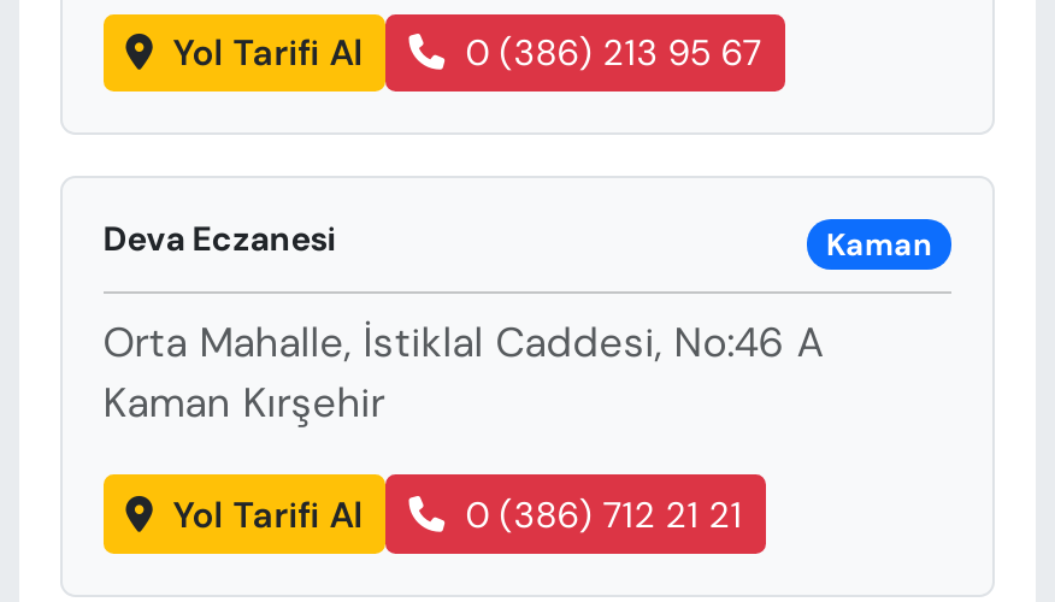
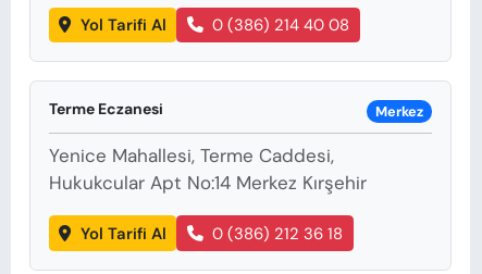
- 0 (386) 213 95 67
+ 0 (386) 214 40 08

- Deva Eczanesi
- Kaman
+ Terme Eczanesi
+ Merkez

- Orta Mahalle, İstiklal Caddesi, No:46 A
- Kaman Kırşehir
+ Yenice Mahallesi, Terme Caddesi,
+ Hukukcular Apt No:14 Merkez Kırşehir

- 0 (386) 712 21 21
+ 0 (386) 212 36 18
